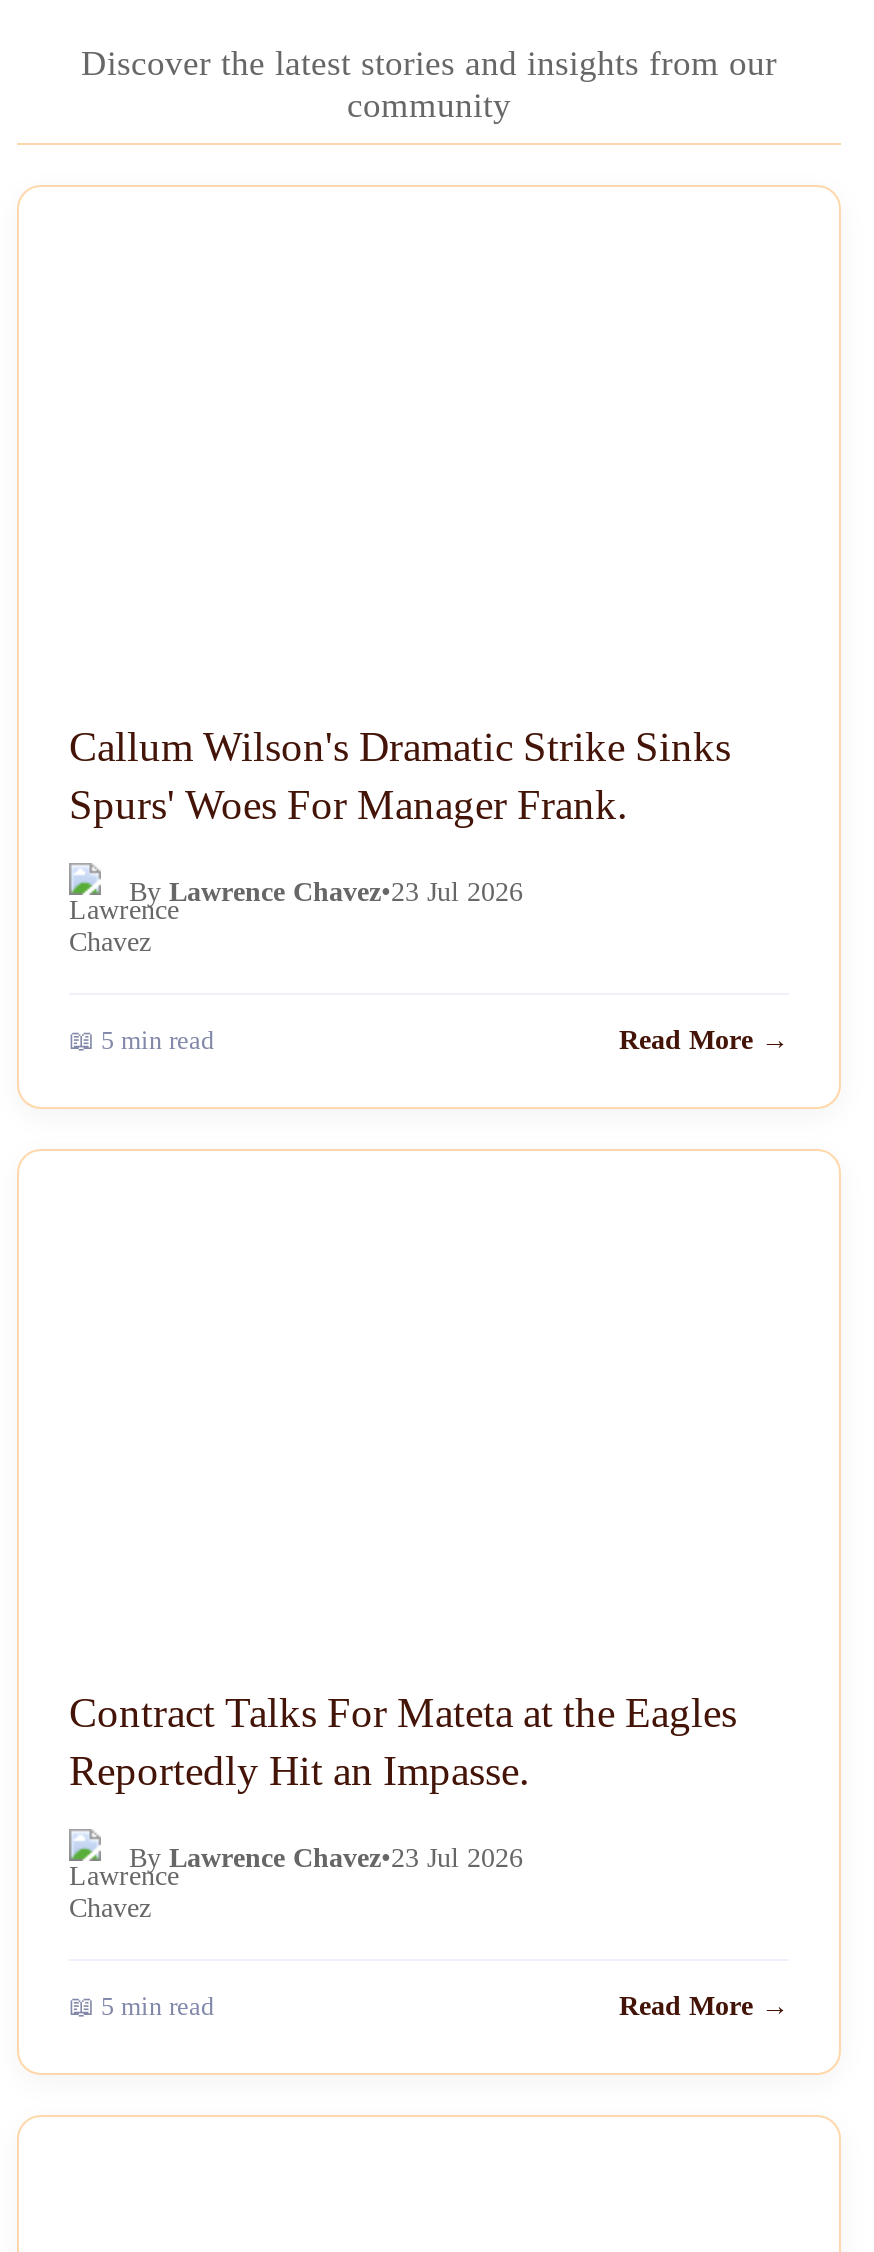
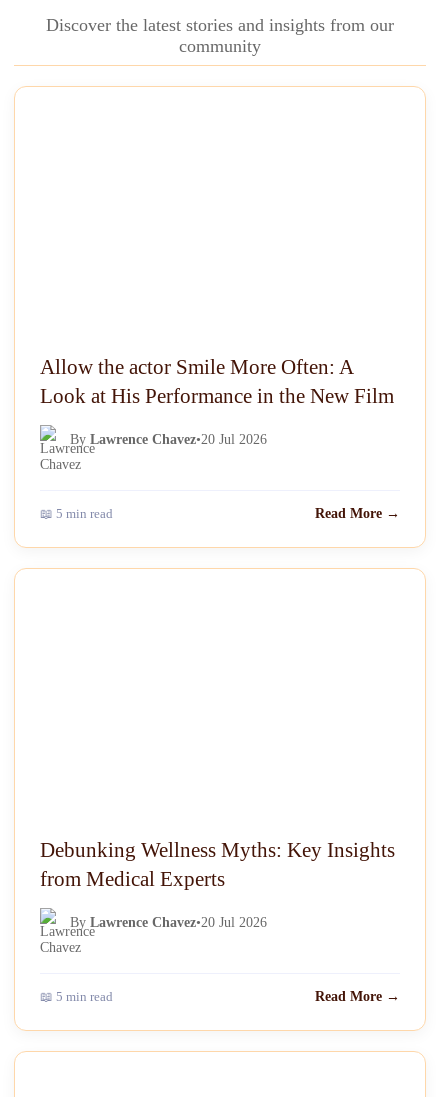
- Callum Wilson's Dramatic Strike Sinks
- Spurs' Woes For Manager Frank.
+ Allow the actor Smile More Often: A
+ Look at His Performance in the New Film

- By Lawrence Chavez•23 Jul 2026
+ By Lawrence Chavez•20 Jul 2026

- Contract Talks For Mateta at the Eagles
- Reportedly Hit an Impasse.
+ Debunking Wellness Myths: Key Insights
+ from Medical Experts

- By Lawrence Chavez•23 Jul 2026
+ By Lawrence Chavez•20 Jul 2026
